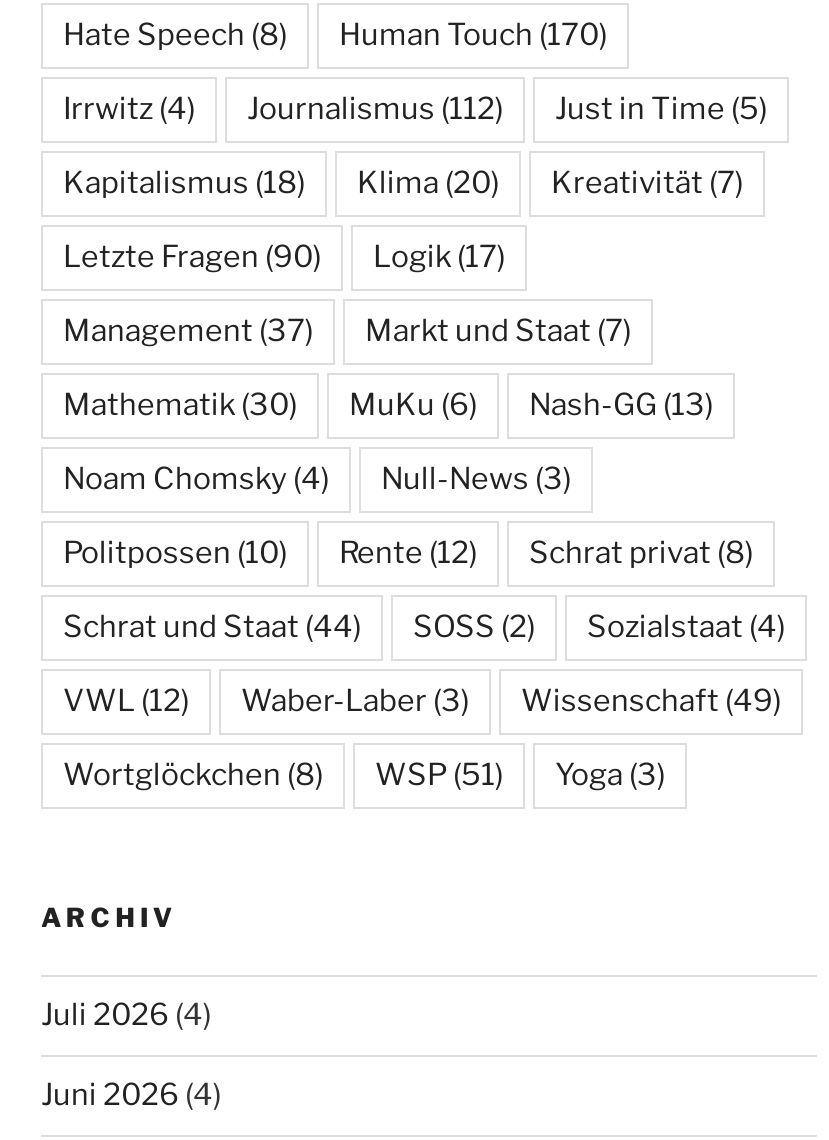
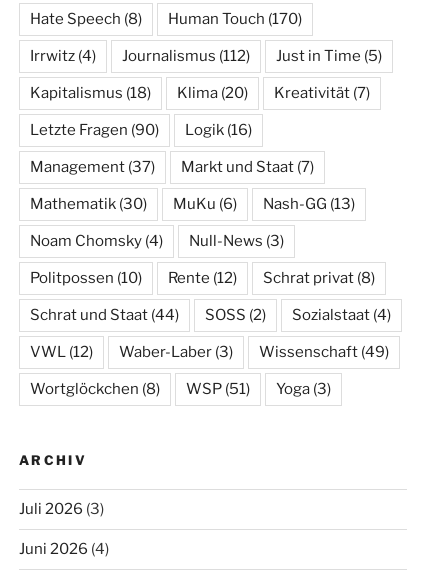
- Letzte Fragen (90) Logik (17)
+ Letzte Fragen (90) Logik (16)

- Juli 2026 (4)
+ Juli 2026 (3)
